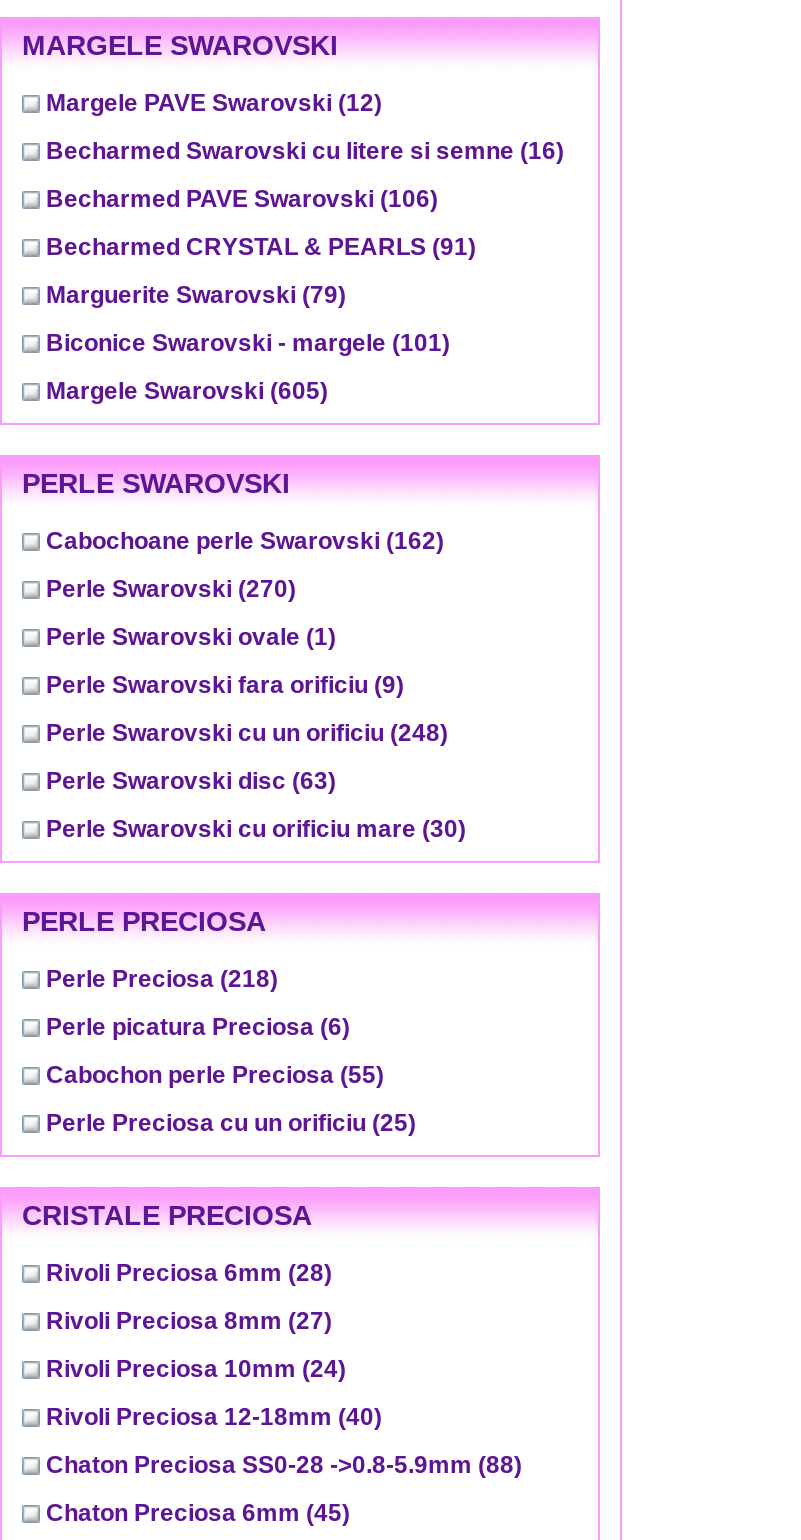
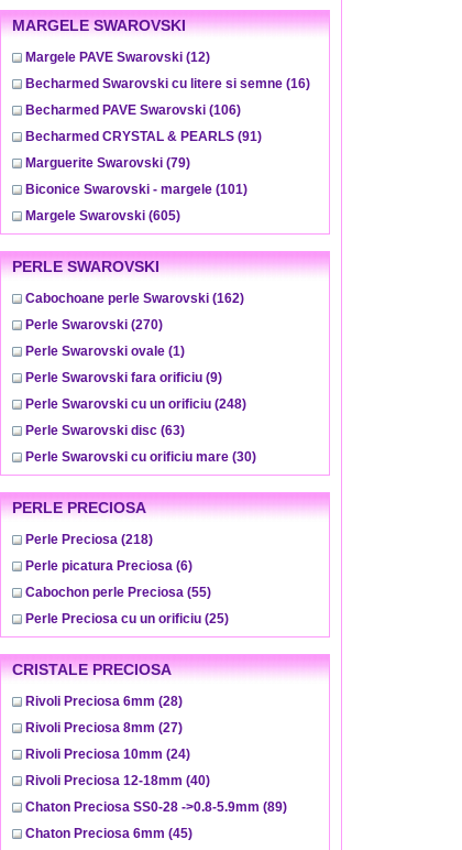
- Chaton Preciosa SS0-28 ->0.8-5.9mm (88)
+ Chaton Preciosa SS0-28 ->0.8-5.9mm (89)
